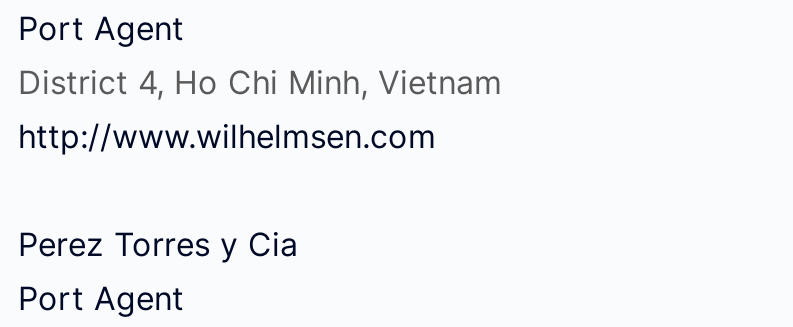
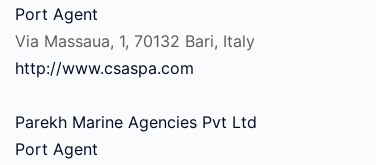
- District 4, Ho Chi Minh, Vietnam
- http://www.wilhelmsen.com
+ Via Massaua, 1, 70132 Bari, Italy
+ http://www.csaspa.com

- Perez Torres y Cia
+ Parekh Marine Agencies Pvt Ltd
